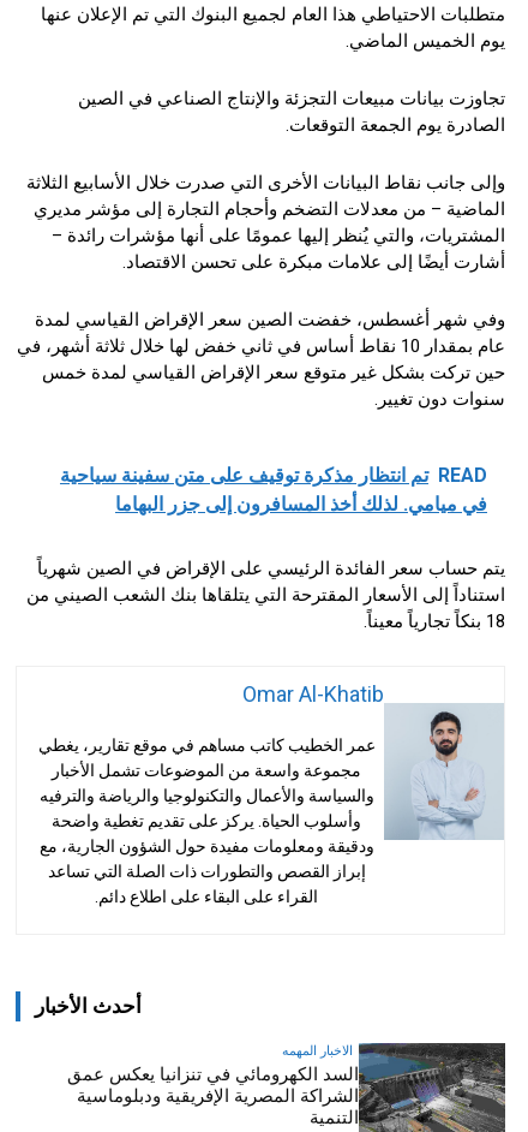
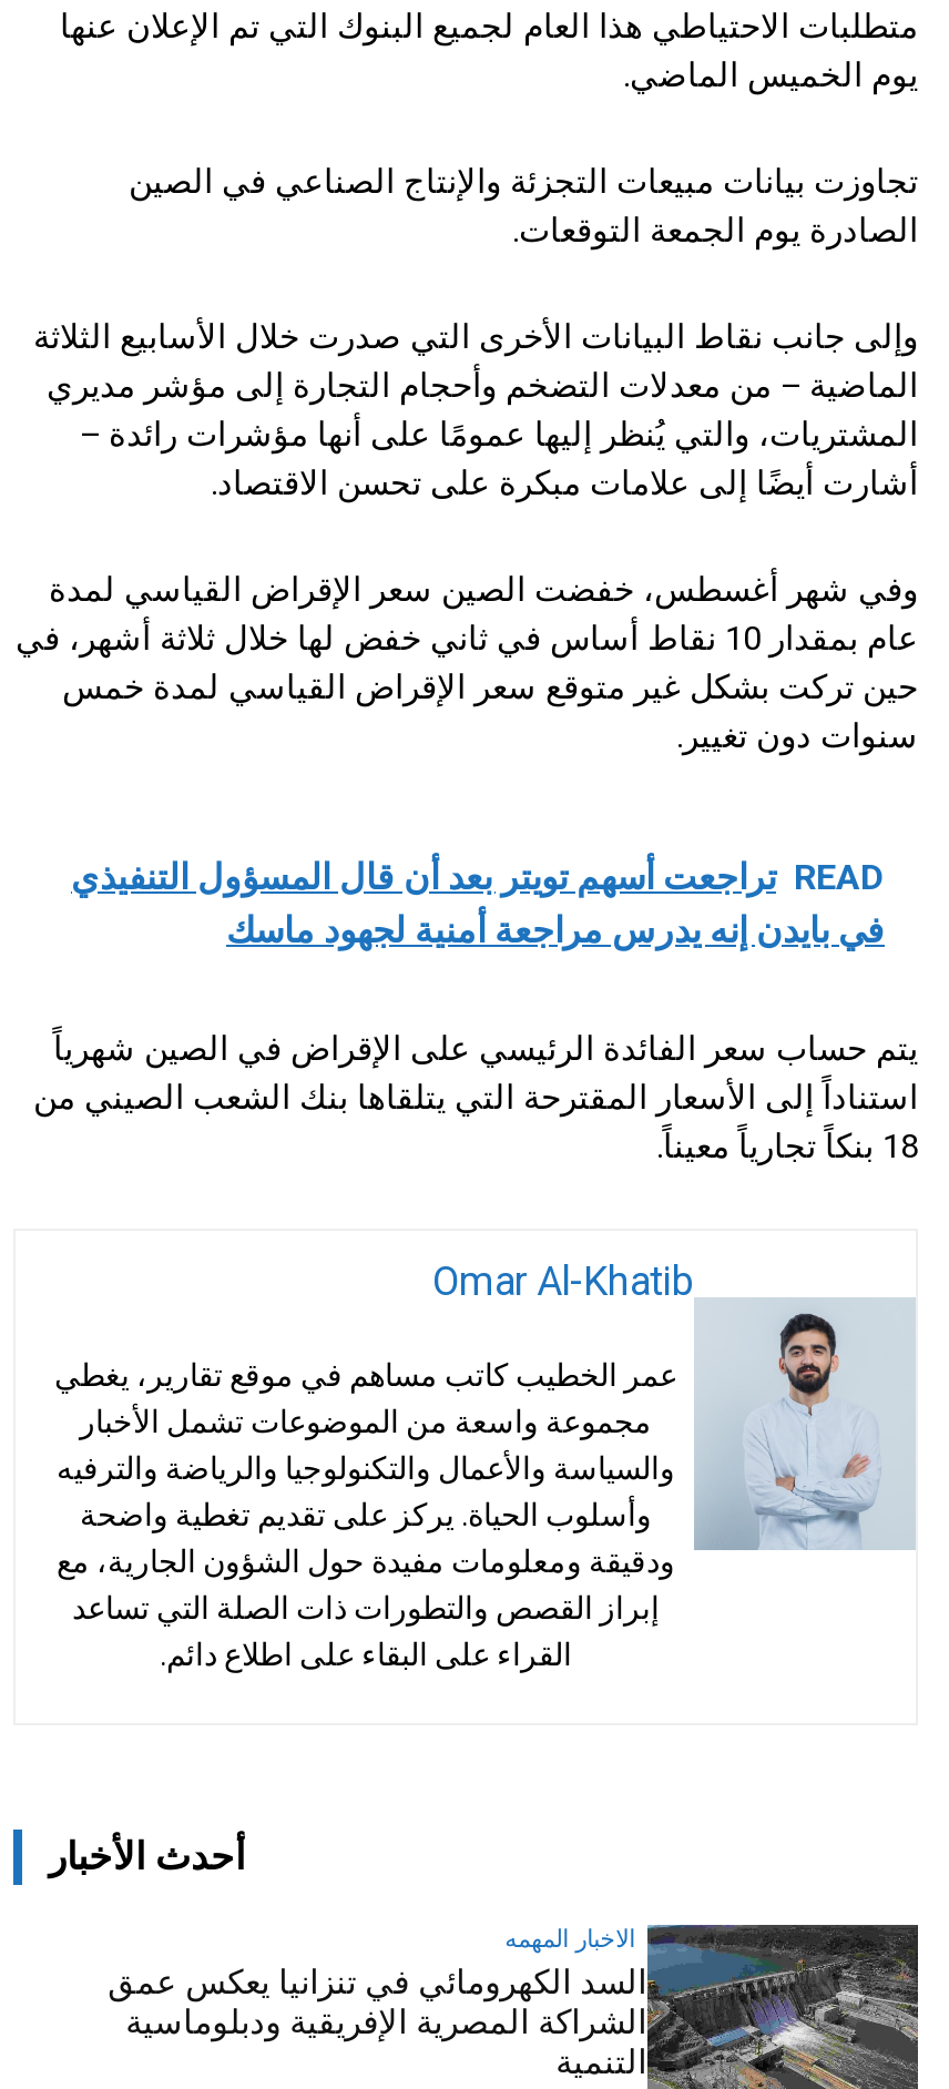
- READ تم انتظار مذكرة توقيف على متن سفينة سياحية
+ READ تراجعت أسهم تويتر بعد أن قال المسؤول التنفيذي

- في ميامي. لذلك أخذ المسافرون إلى جزر البهاما
+ في بايدن إنه يدرس مراجعة أمنية لجهود ماسك
